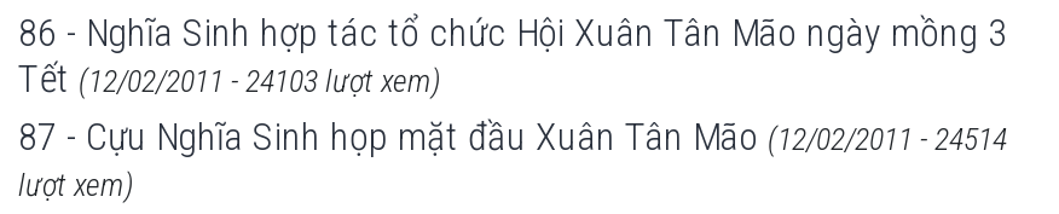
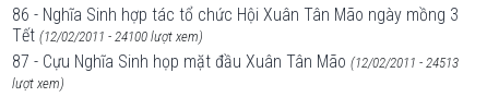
- Tết (12/02/2011 - 24103 lượt xem)
+ Tết (12/02/2011 - 24100 lượt xem)

- 87 - Cựu Nghĩa Sinh họp mặt đầu Xuân Tân Mão (12/02/2011 - 24514
+ 87 - Cựu Nghĩa Sinh họp mặt đầu Xuân Tân Mão (12/02/2011 - 24513
